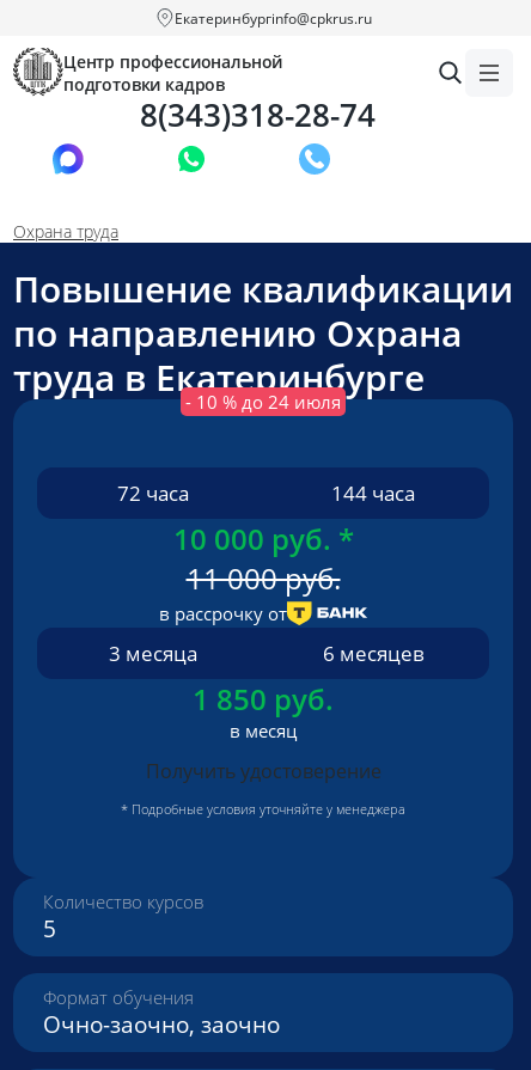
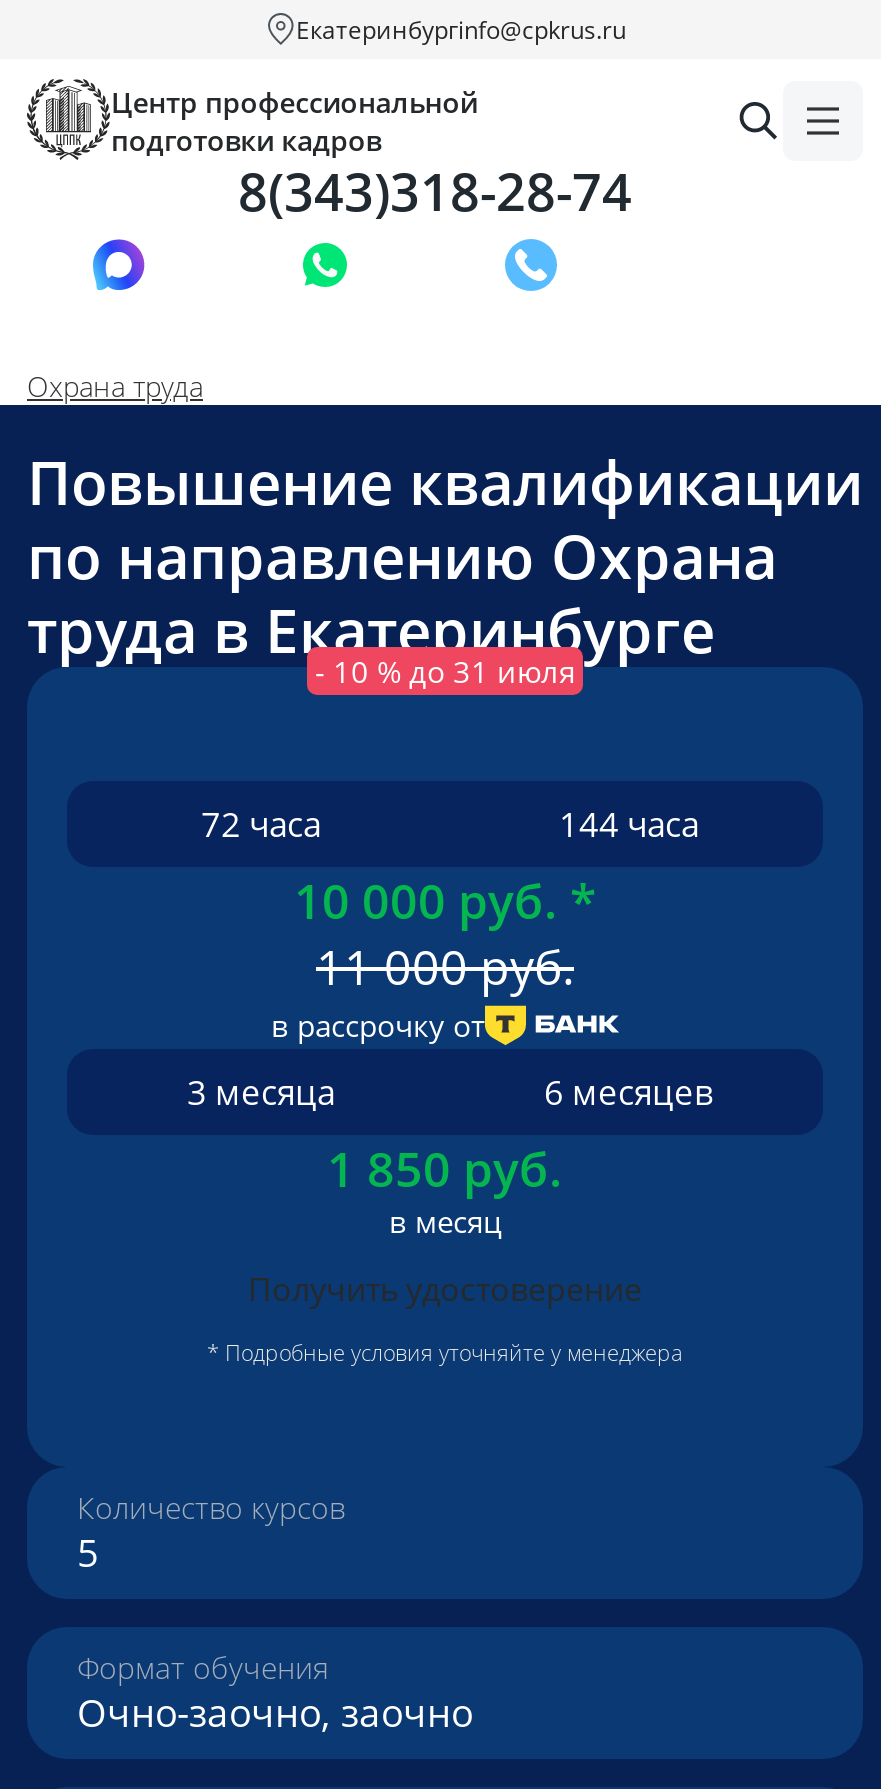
- труда в Екатеринбурге - 10 % до 24 июля
+ труда в Екатеринбурге - 10 % до 31 июля
